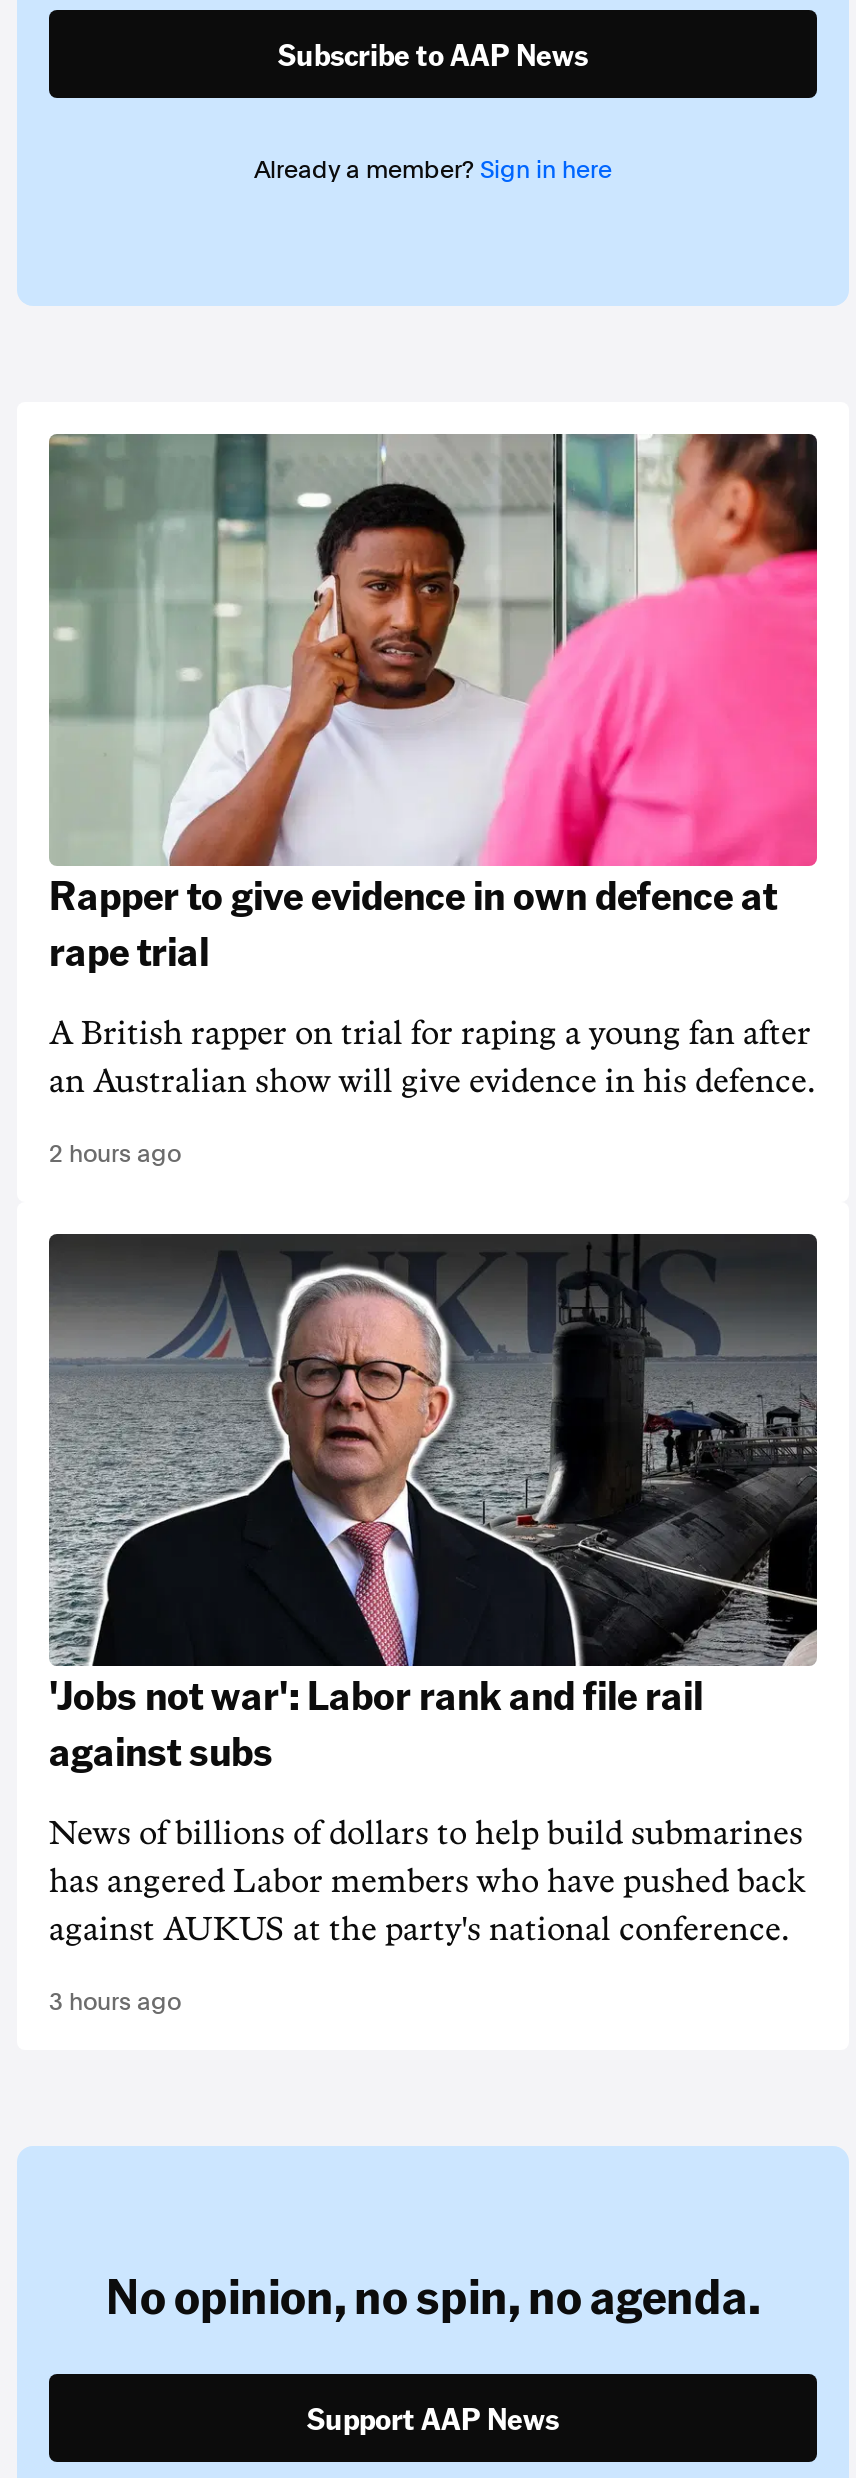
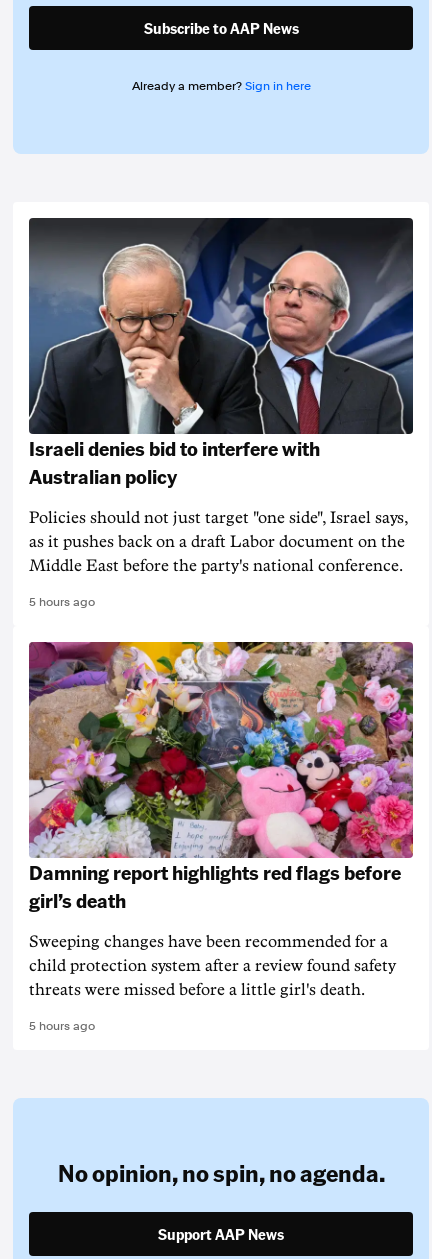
- [image]
- Rapper to give evidence in own defence at
- rape trial
- A British rapper on trial for raping a young fan after
- an Australian show will give evidence in his defence.
- 2 hours ago
+ [image]
+ Israeli denies bid to interfere with
+ Australian policy
+ Policies should not just target "one side", Israel says,
+ as it pushes back on a draft Labor document on the
+ Middle East before the party's national conference.
+ 5 hours ago

- [image]
- 'Jobs not war': Labor rank and file rail
- against subs
- News of billions of dollars to help build submarines
- has angered Labor members who have pushed back
- against AUKUS at the party's national conference.
- 3 hours ago
+ [image]
+ Damning report highlights red flags before
+ girl’s death
+ Sweeping changes have been recommended for a
+ child protection system after a review found safety
+ threats were missed before a little girl's death.
+ 5 hours ago
